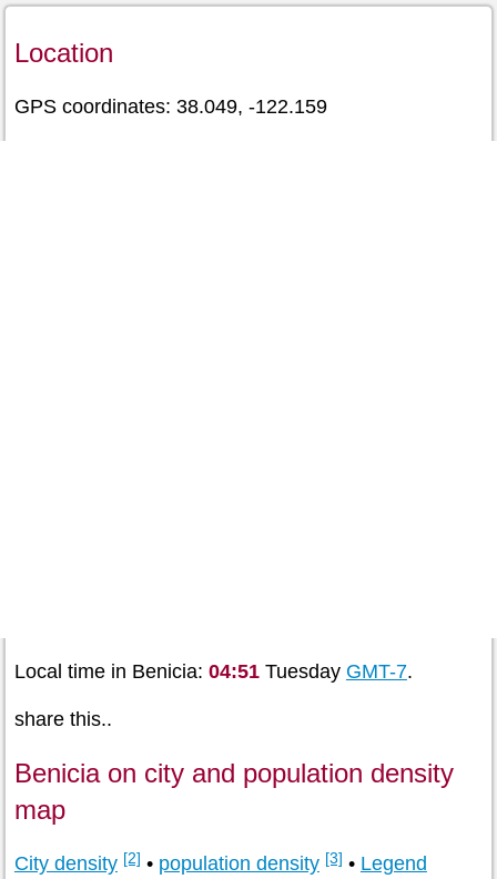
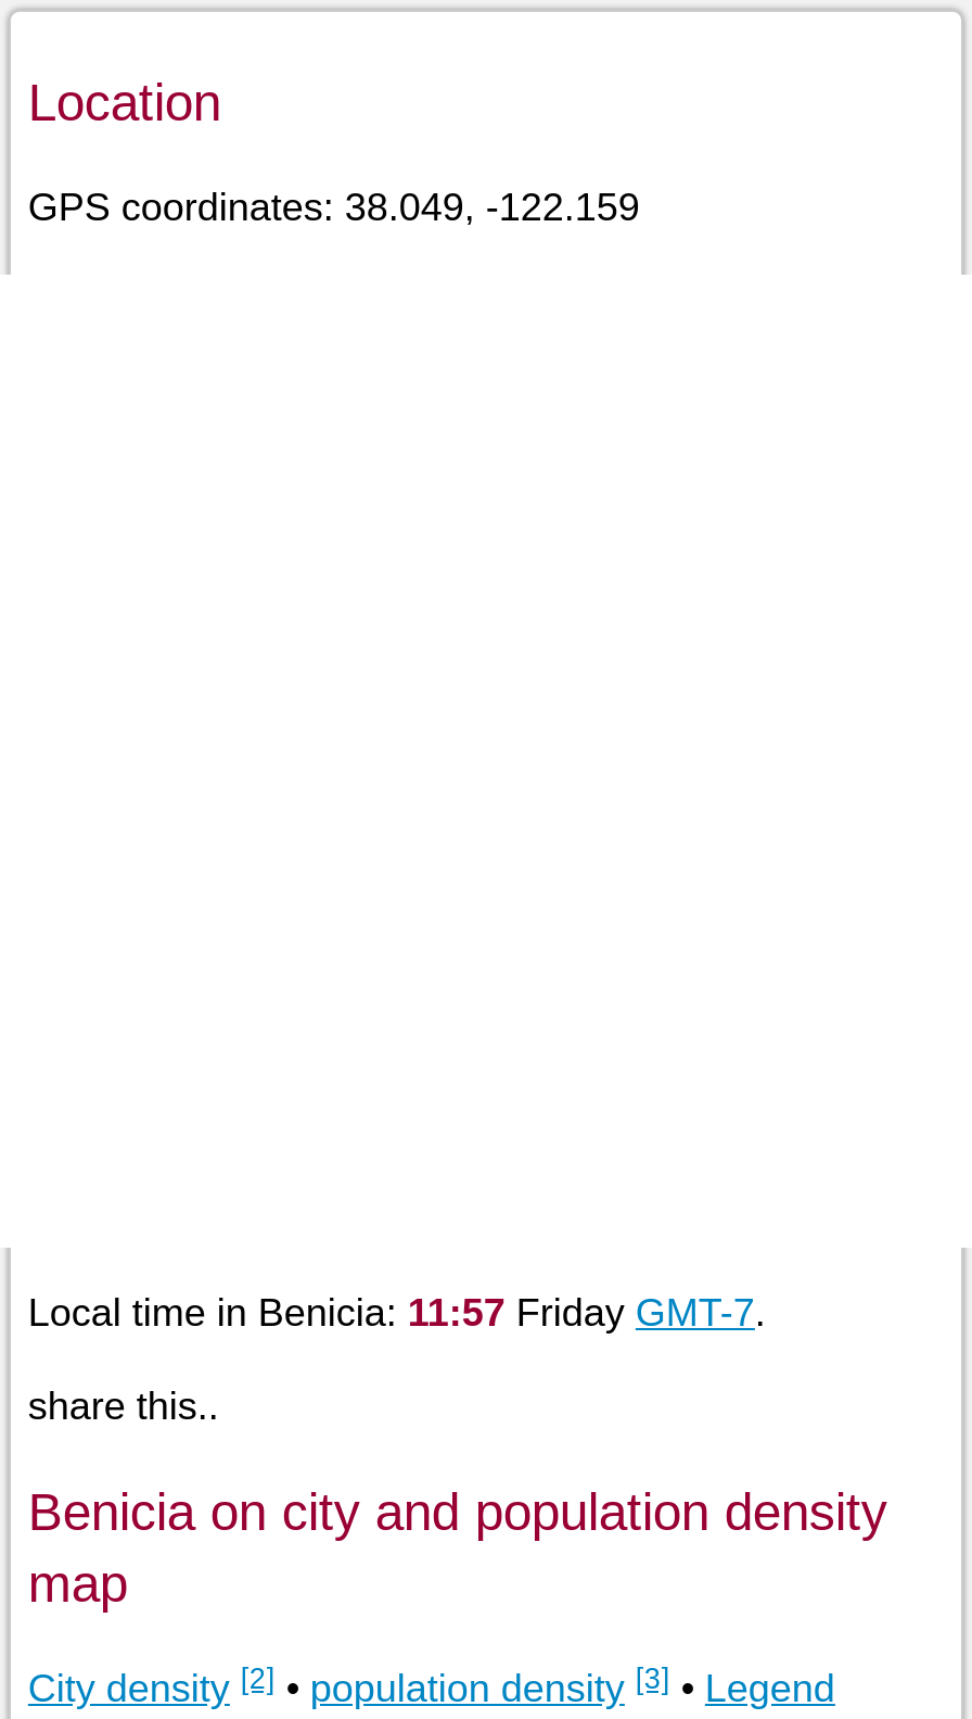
- Local time in Benicia: 04:51 Tuesday GMT-7.
+ Local time in Benicia: 11:57 Friday GMT-7.
